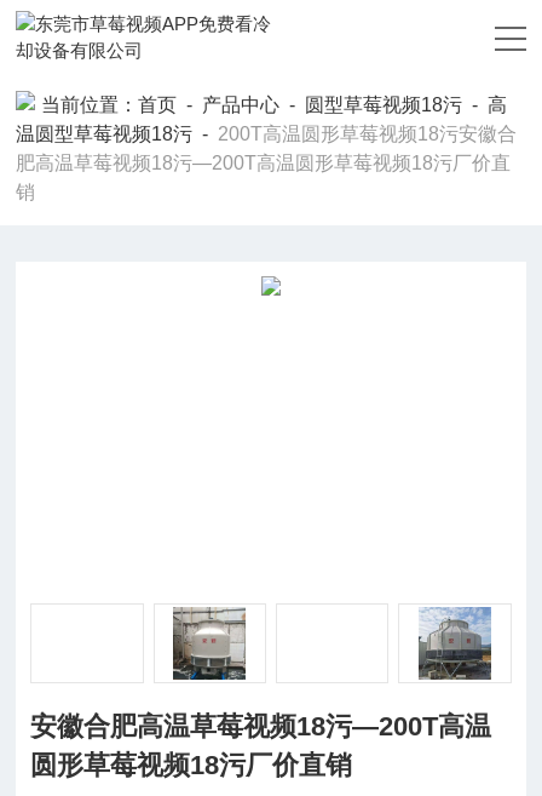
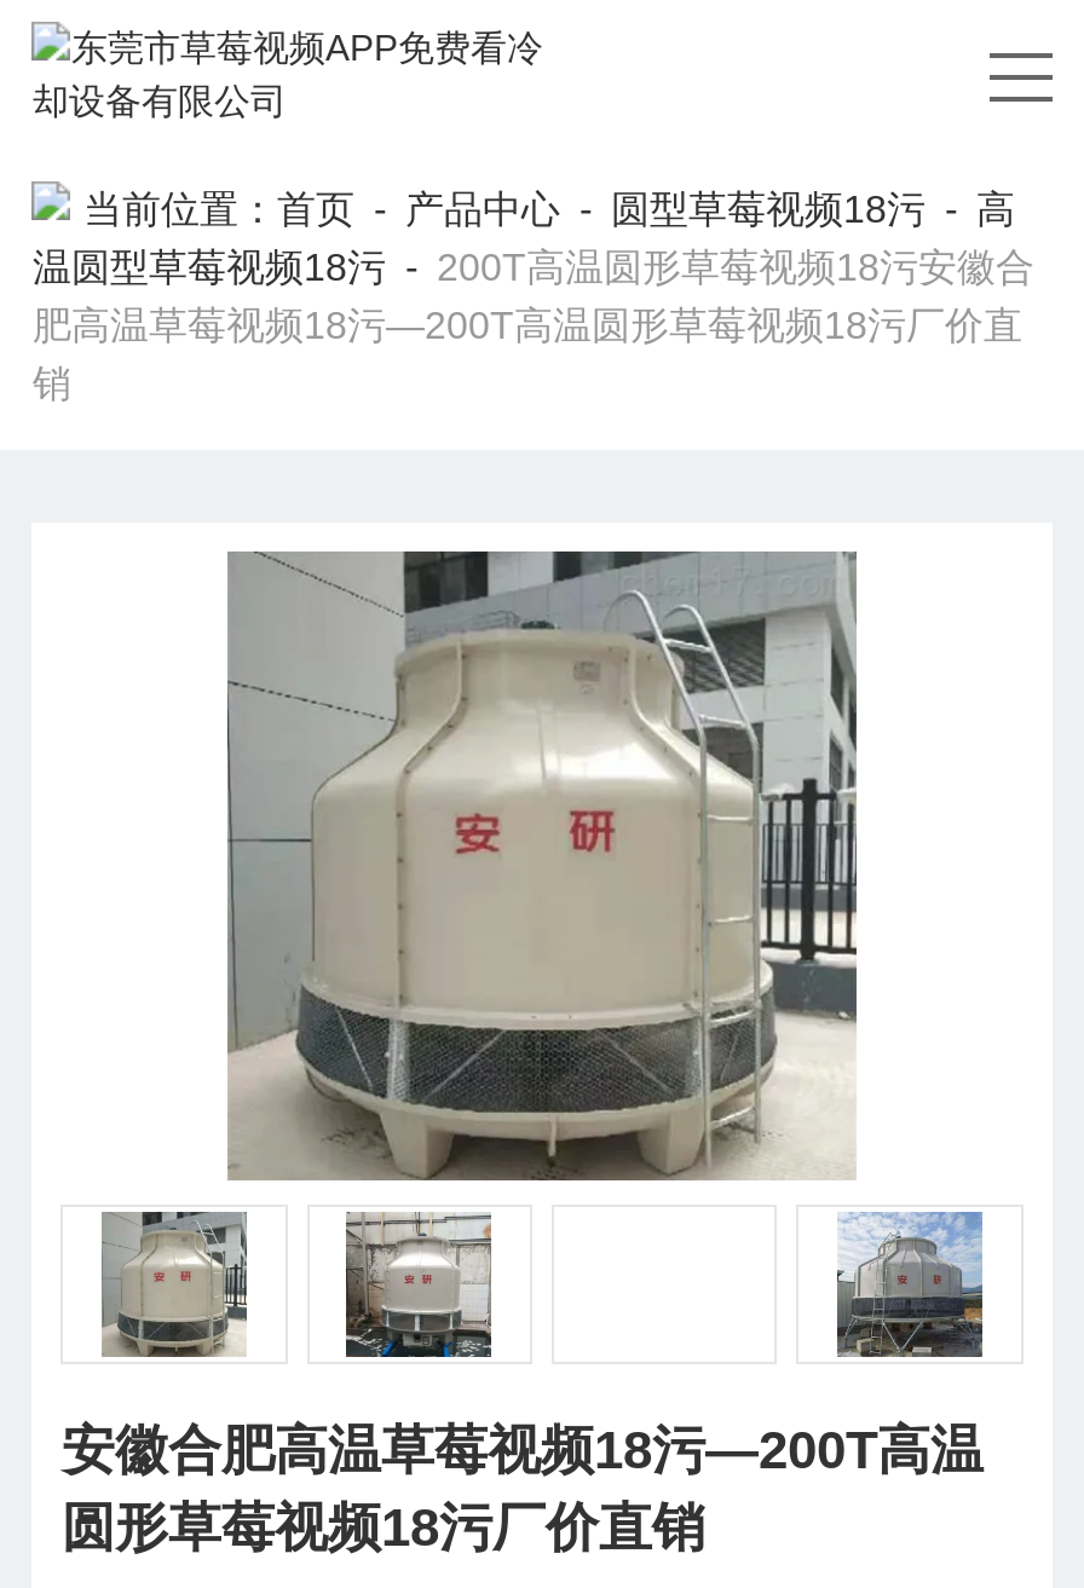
+ [image]

+ [image]
